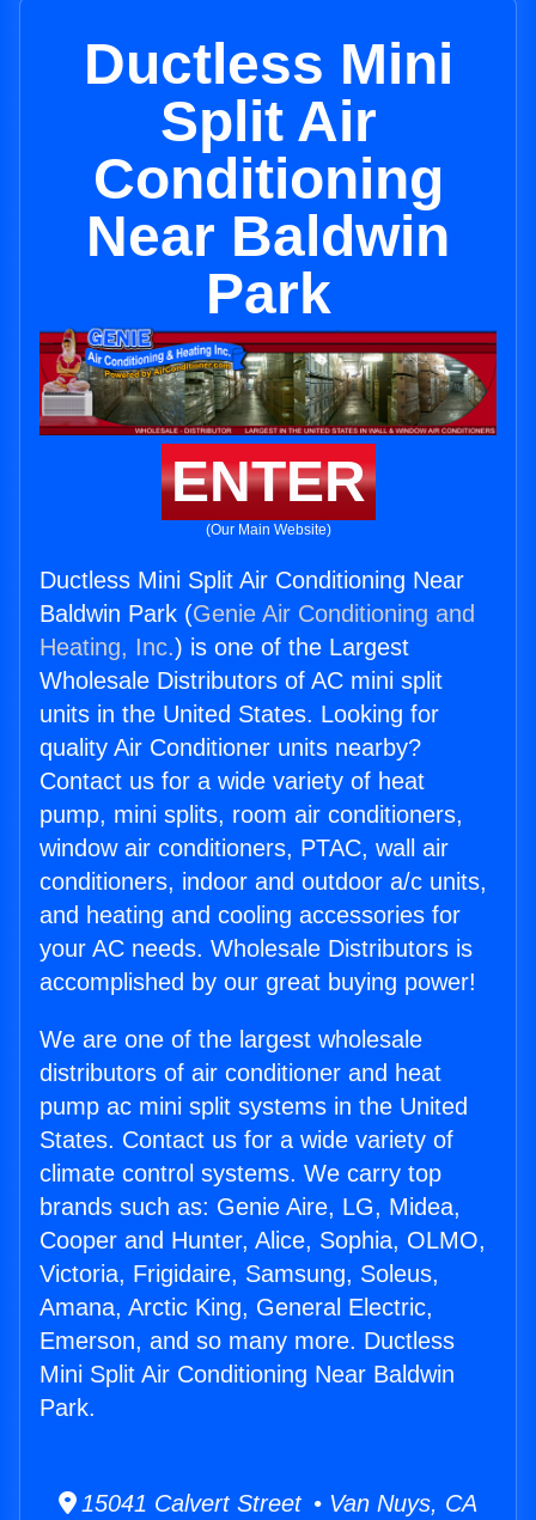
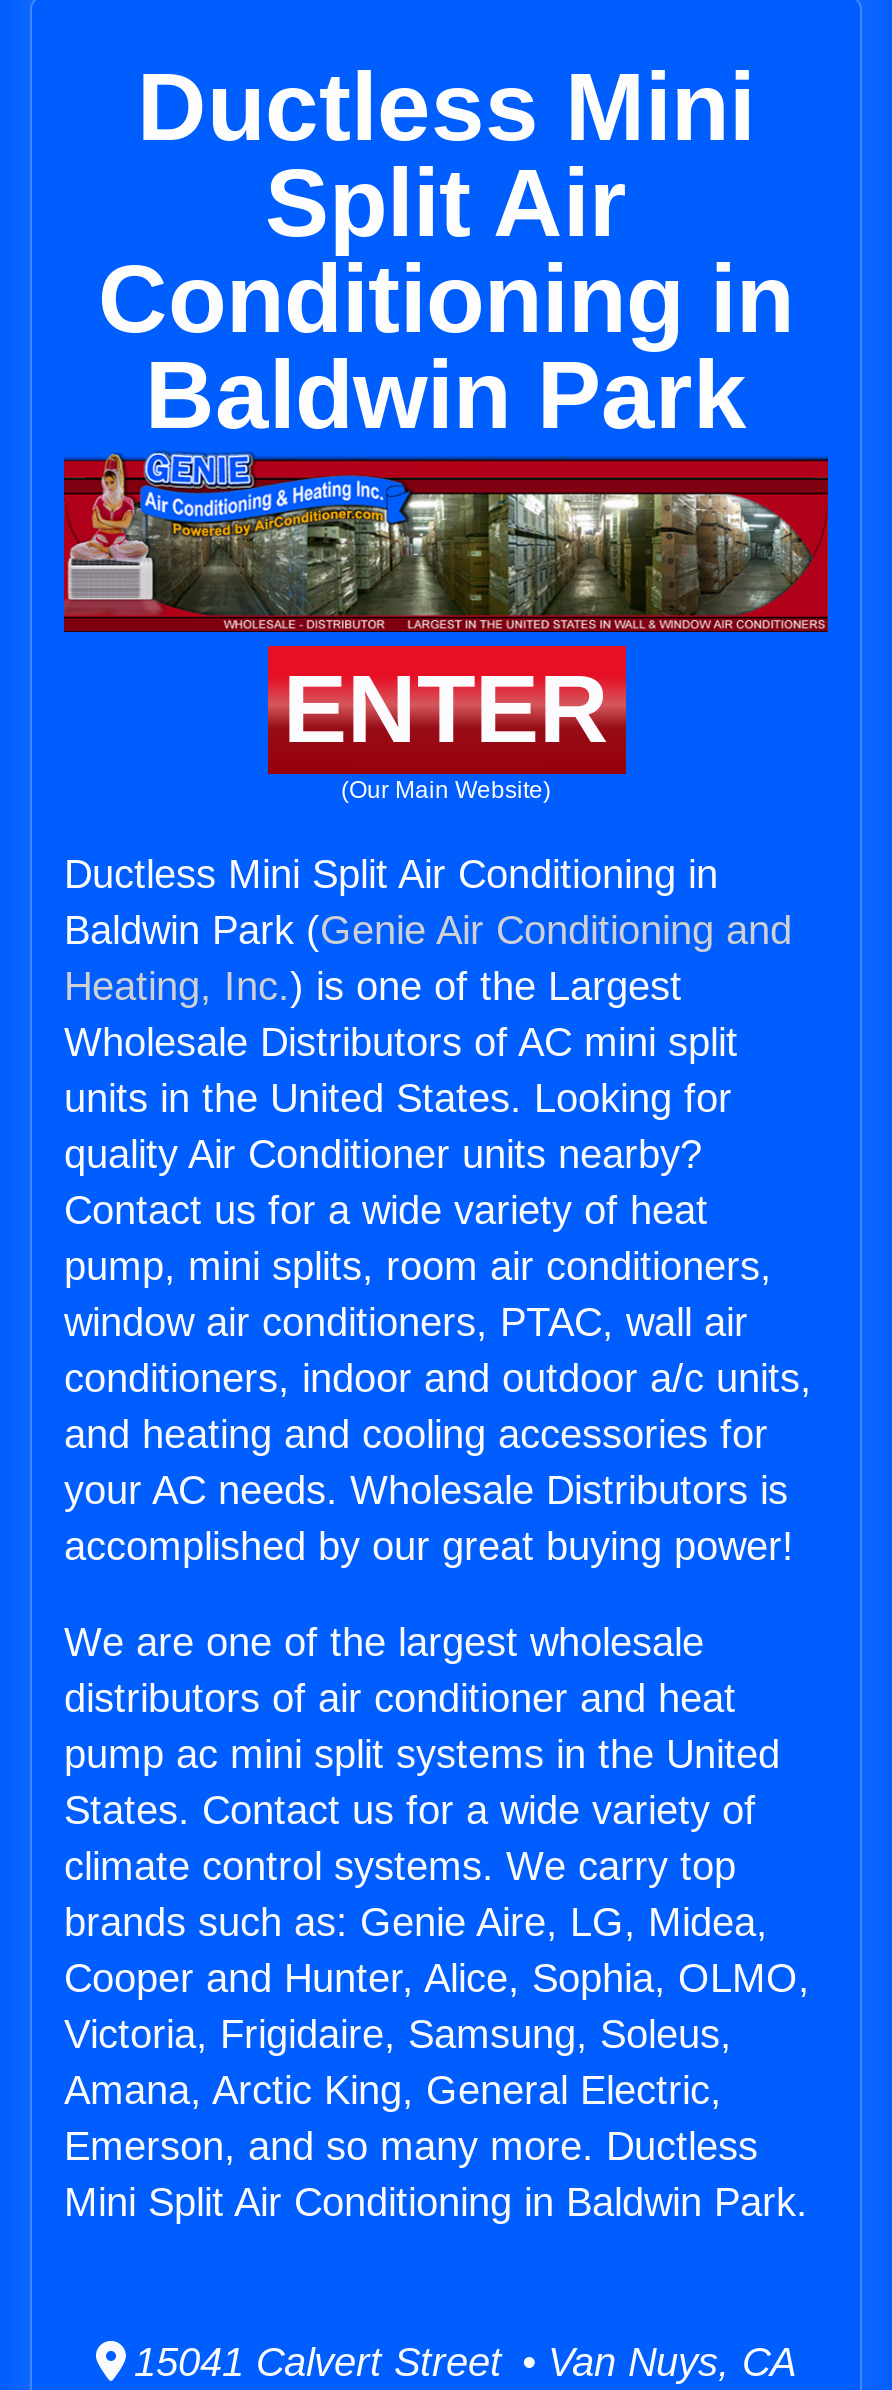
- Conditioning
- Near Baldwin
- Park
+ Conditioning in
+ Baldwin Park

- Ductless Mini Split Air Conditioning Near
+ Ductless Mini Split Air Conditioning in

- Mini Split Air Conditioning Near Baldwin
- Park.
+ Mini Split Air Conditioning in Baldwin Park.
